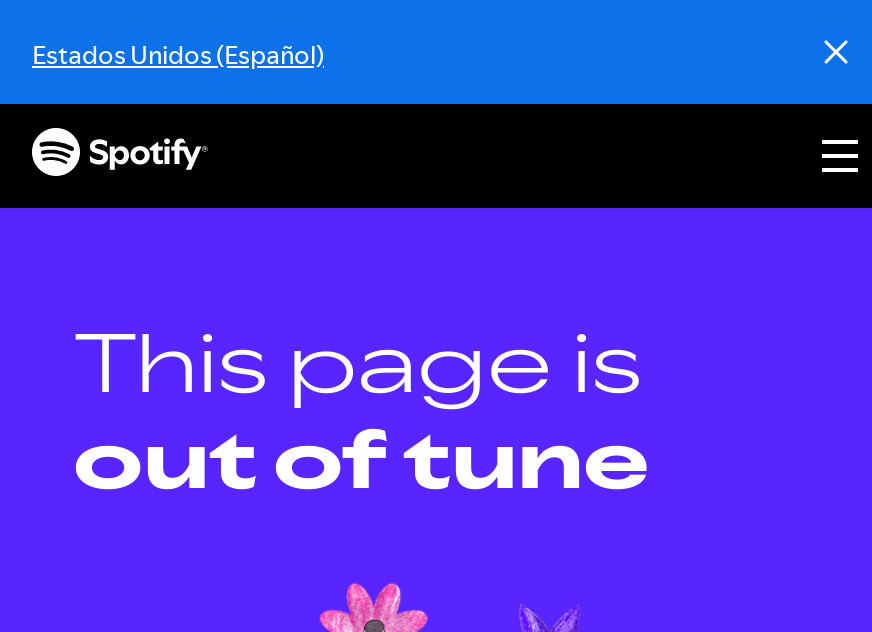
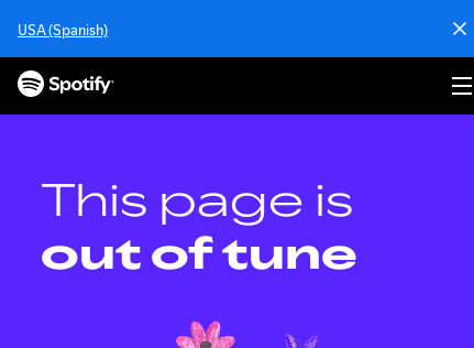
- Estados Unidos (Español)
+ USA (Spanish)
